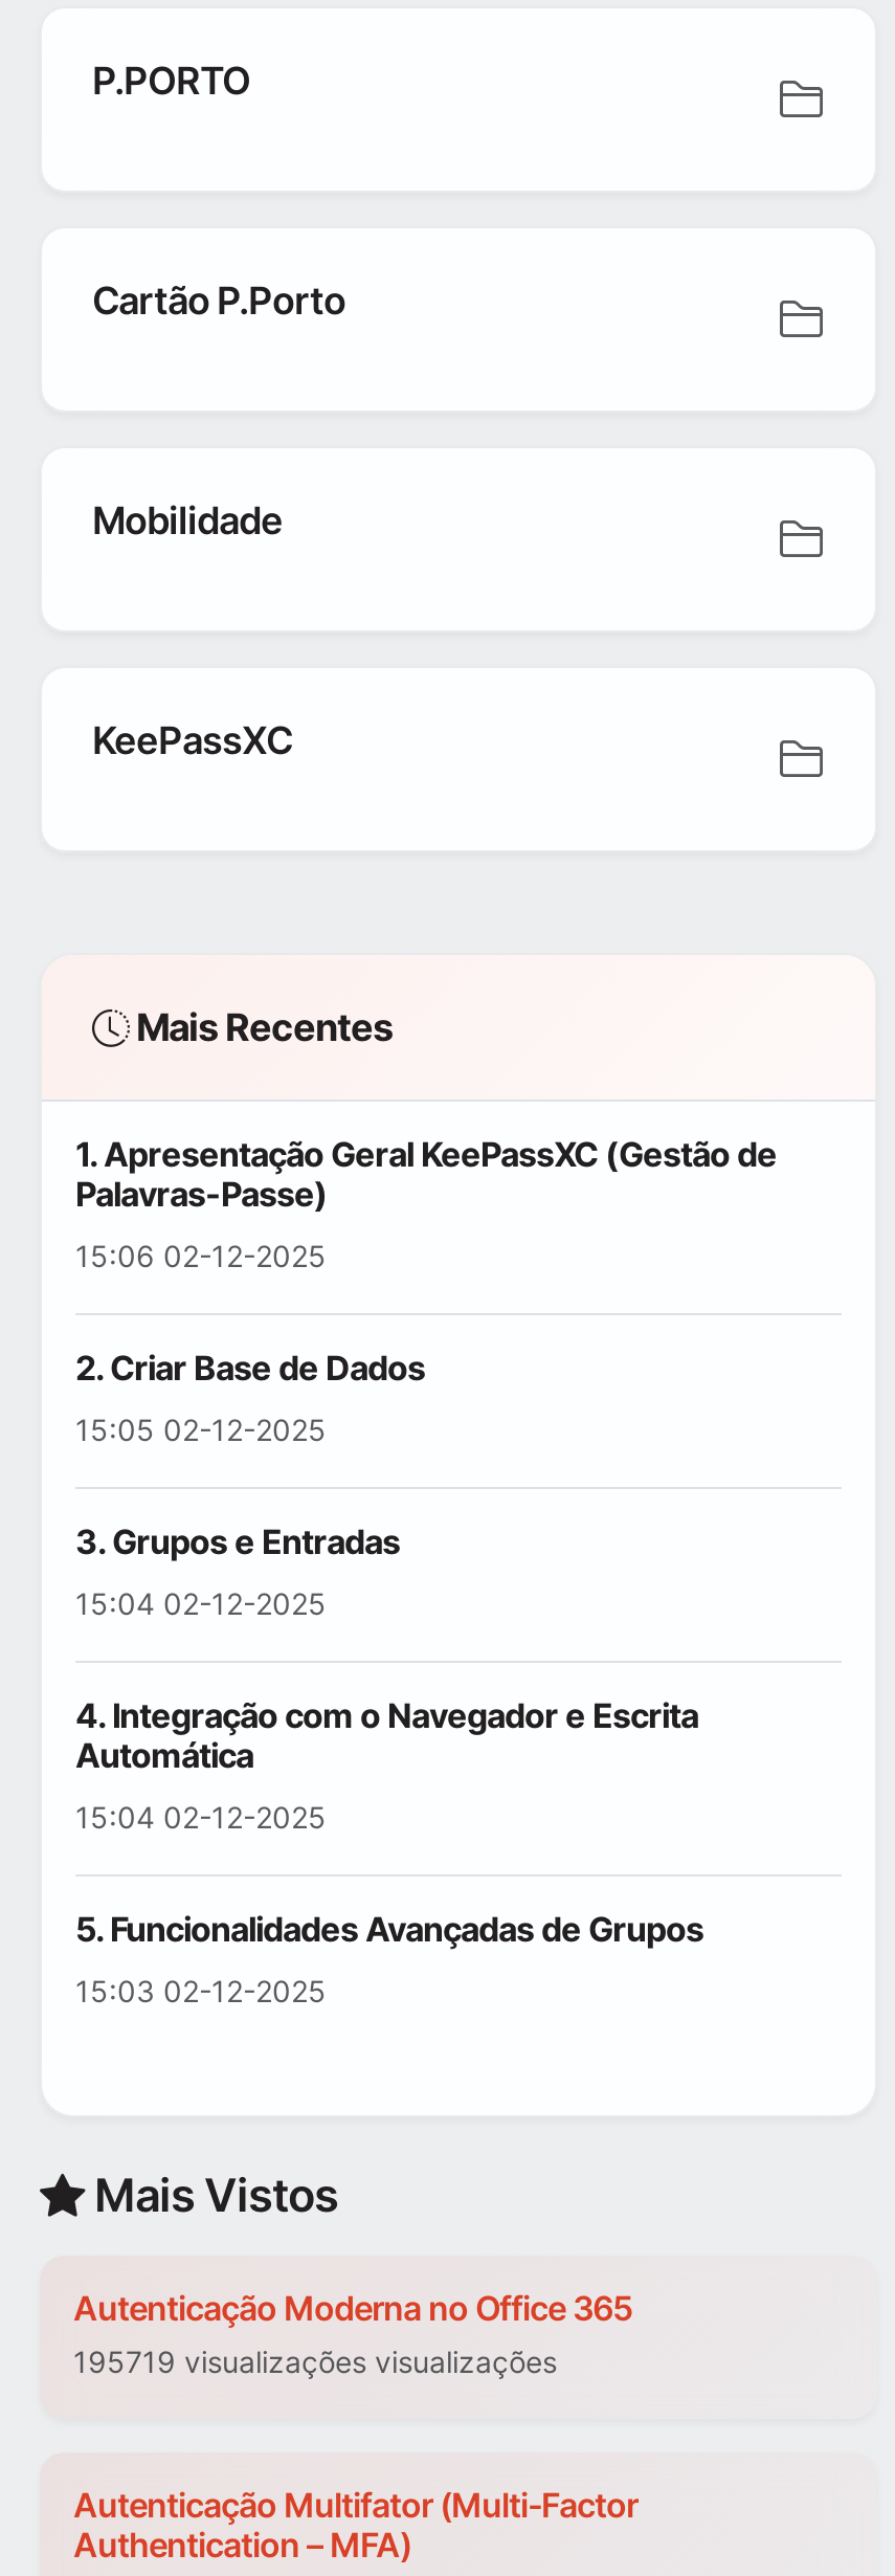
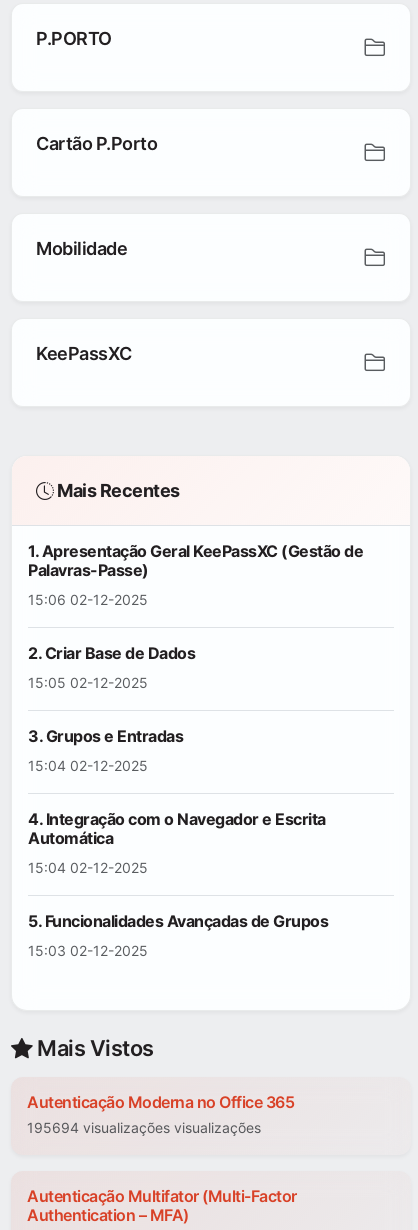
- 195719 visualizações visualizações
+ 195694 visualizações visualizações
